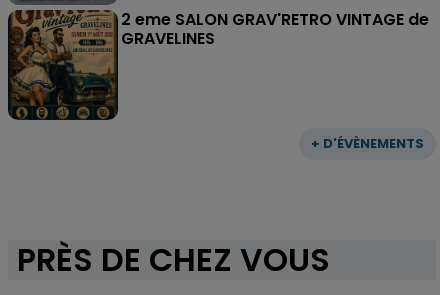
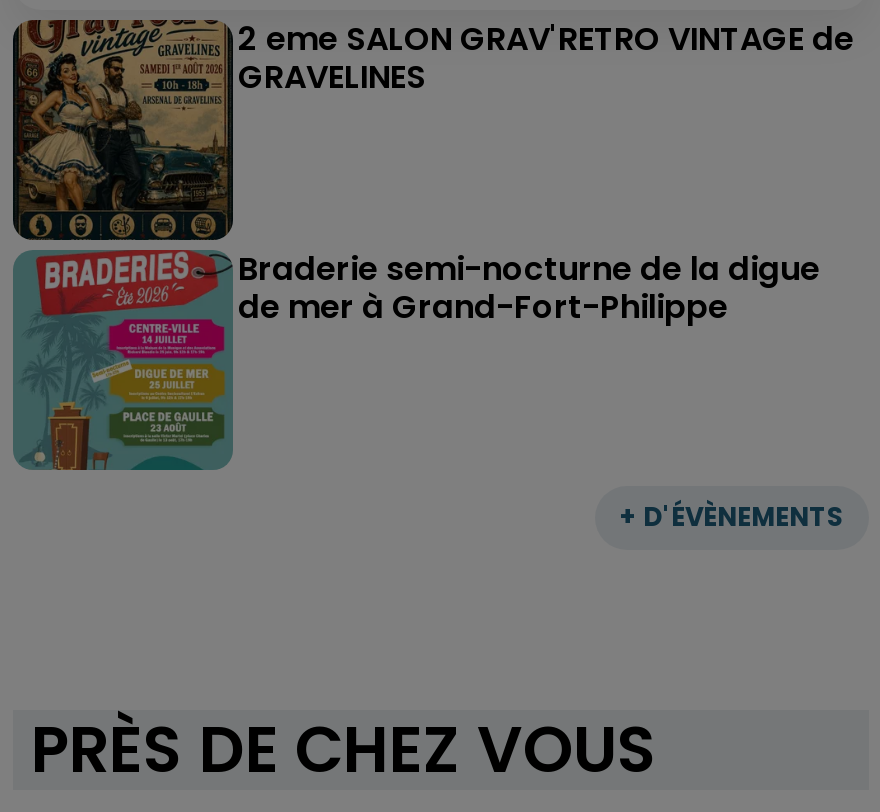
+ [image]
+ Braderie semi-nocturne de la digue
+ de mer à Grand-Fort-Philippe
